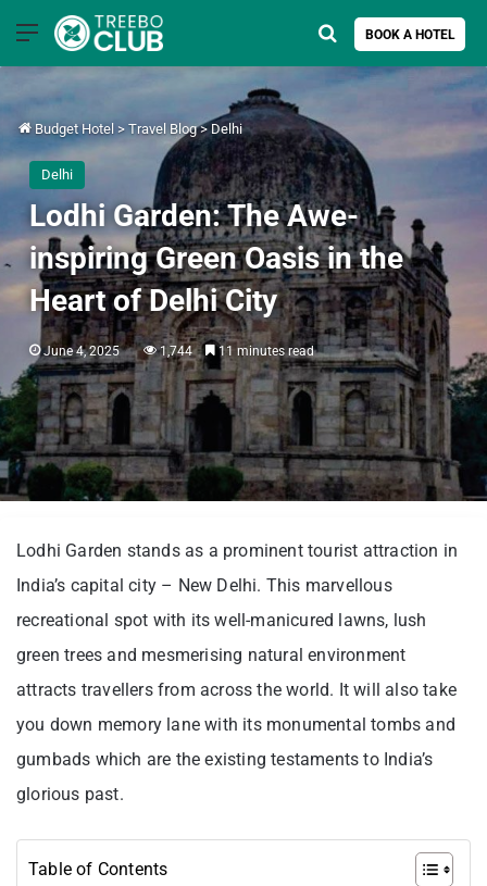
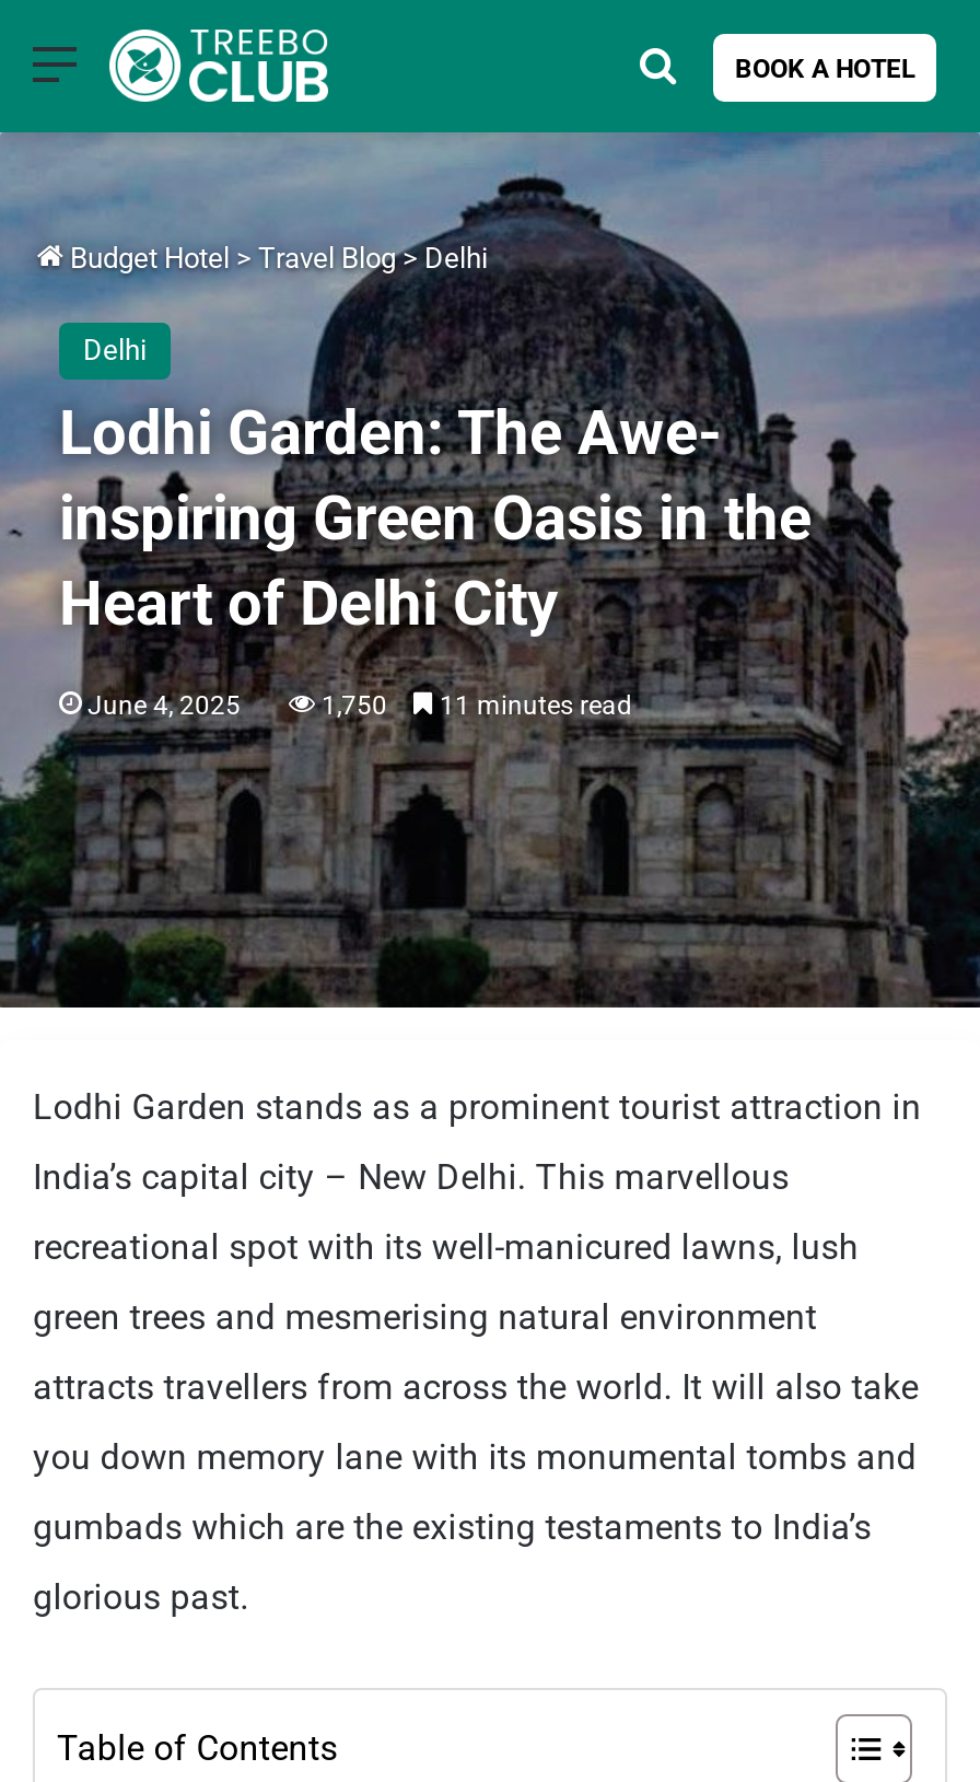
- 1,744 11 minutes read
+ 1,750 11 minutes read
